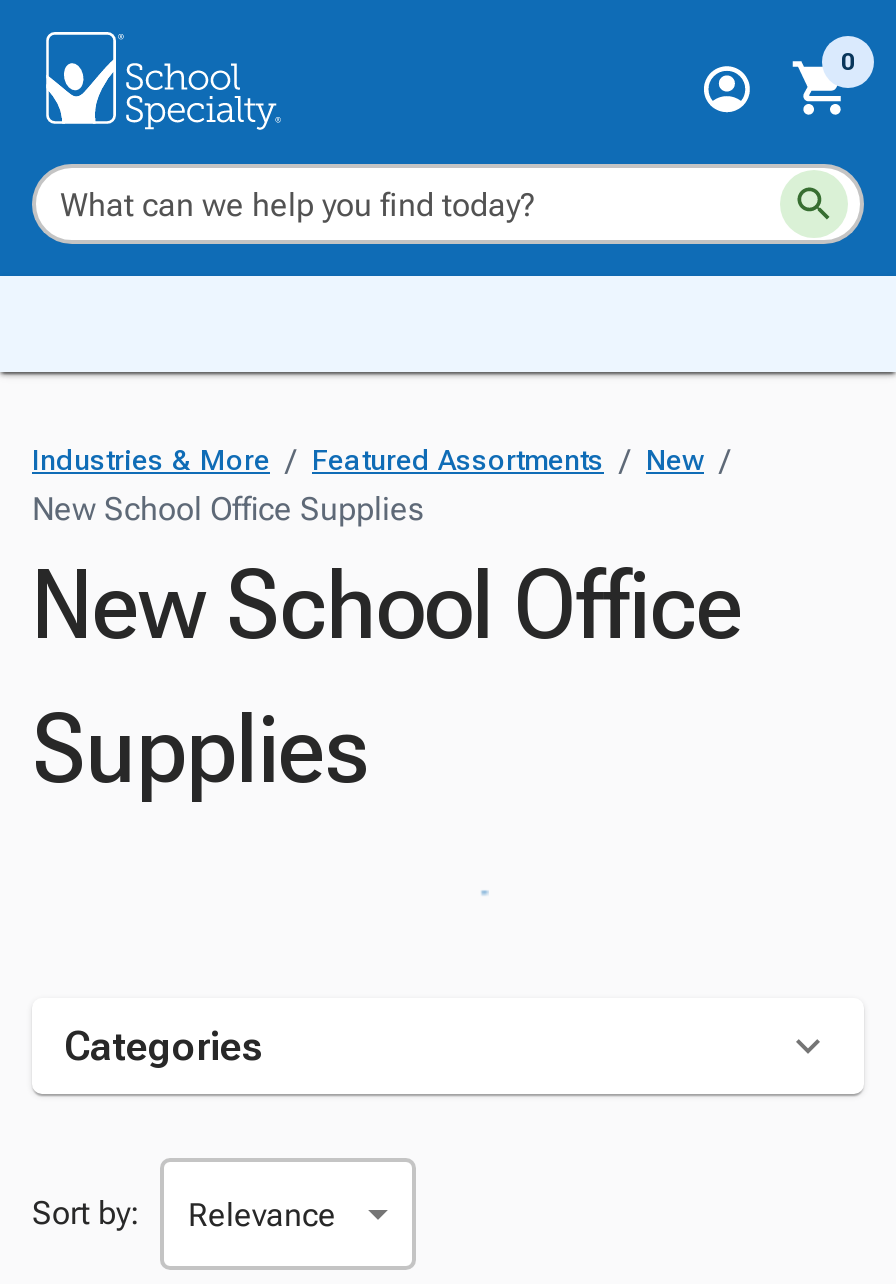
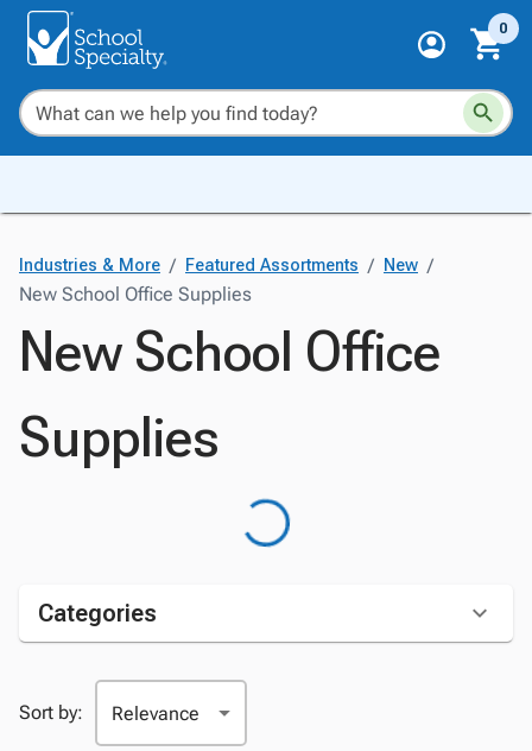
+ [image]
